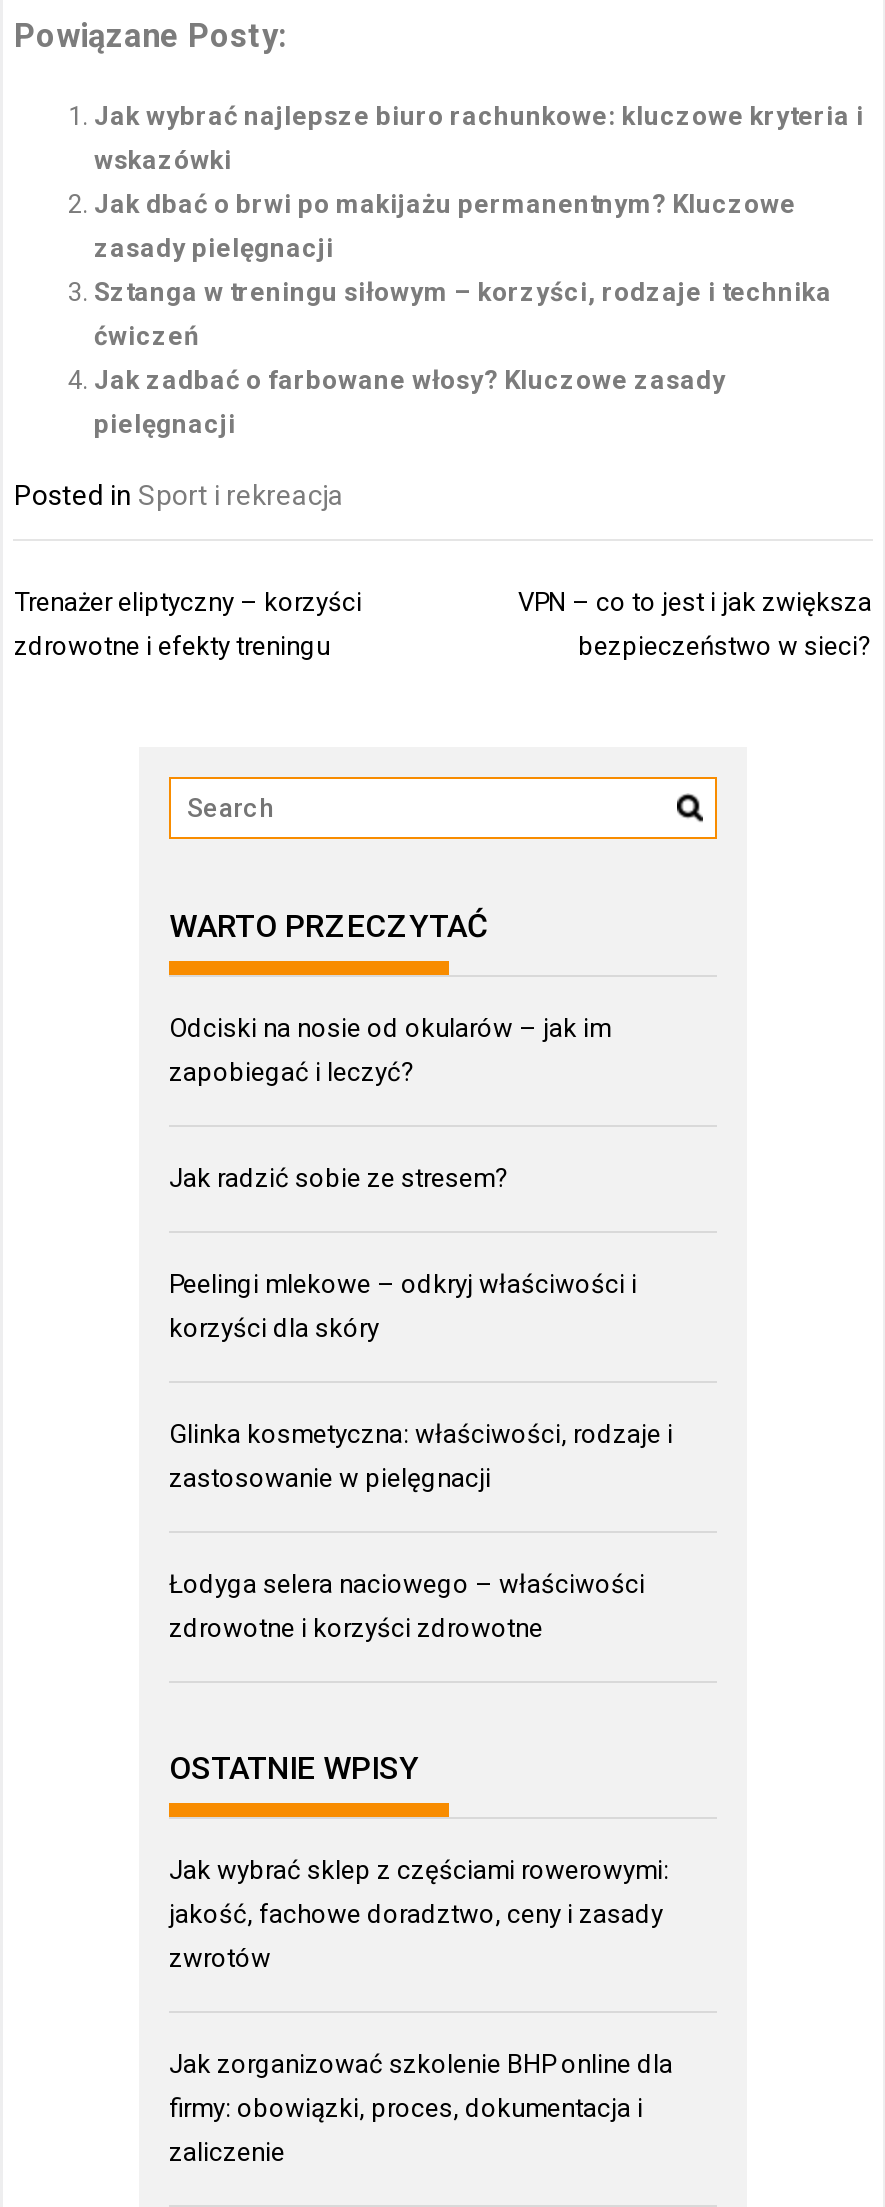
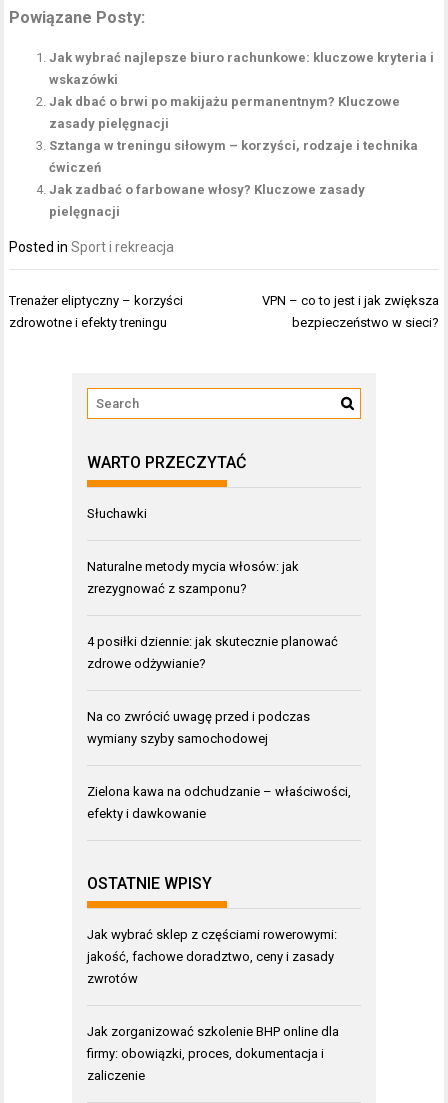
- Odciski na nosie od okularów – jak im
+ Słuchawki

- zapobiegać i leczyć?
+ Naturalne metody mycia włosów: jak

- Jak radzić sobie ze stresem?
+ zrezygnować z szamponu?

- Peelingi mlekowe – odkryj właściwości i
+ 4 posiłki dziennie: jak skutecznie planować

- korzyści dla skóry
+ zdrowe odżywianie?

- Glinka kosmetyczna: właściwości, rodzaje i
+ Na co zwrócić uwagę przed i podczas

- zastosowanie w pielęgnacji
+ wymiany szyby samochodowej

- Łodyga selera naciowego – właściwości
+ Zielona kawa na odchudzanie – właściwości,

- zdrowotne i korzyści zdrowotne
+ efekty i dawkowanie
